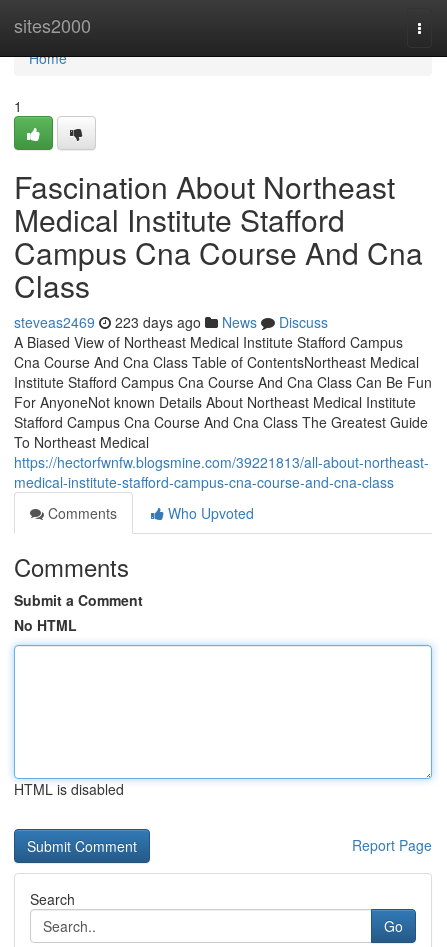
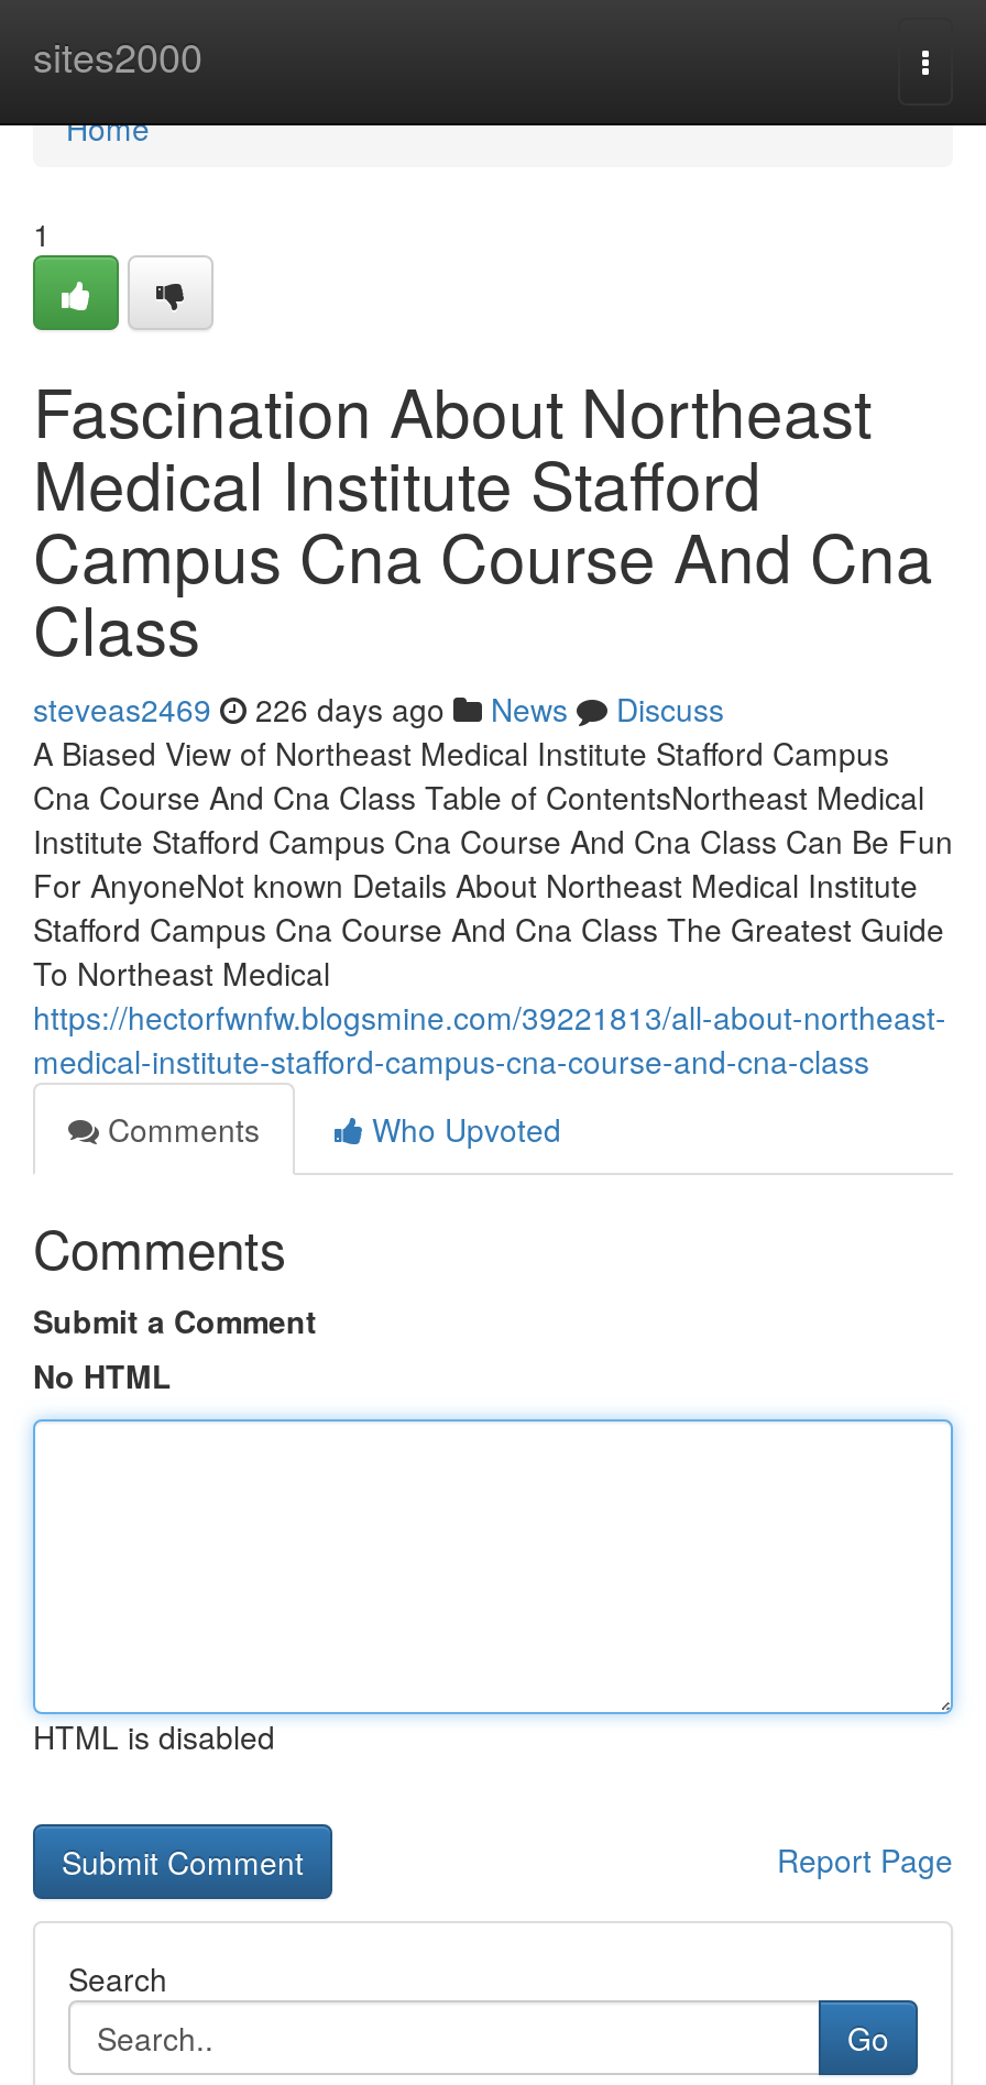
- steveas2469 223 days ago News Discuss
+ steveas2469 226 days ago News Discuss
